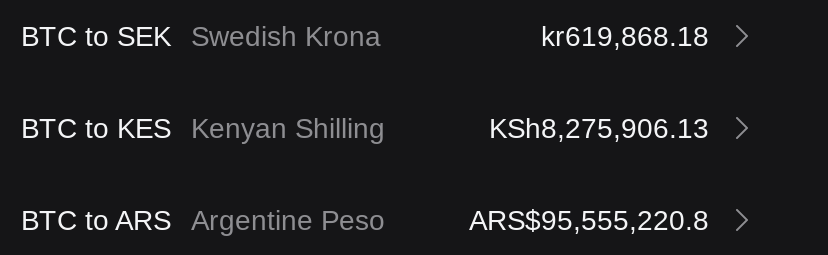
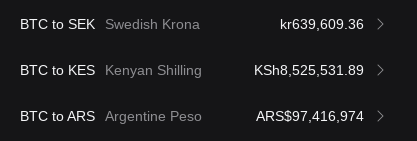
- kr619,868.18
+ kr639,609.36

- KSh8,275,906.13
+ KSh8,525,531.89

- ARS$95,555,220.8
+ ARS$97,416,974
